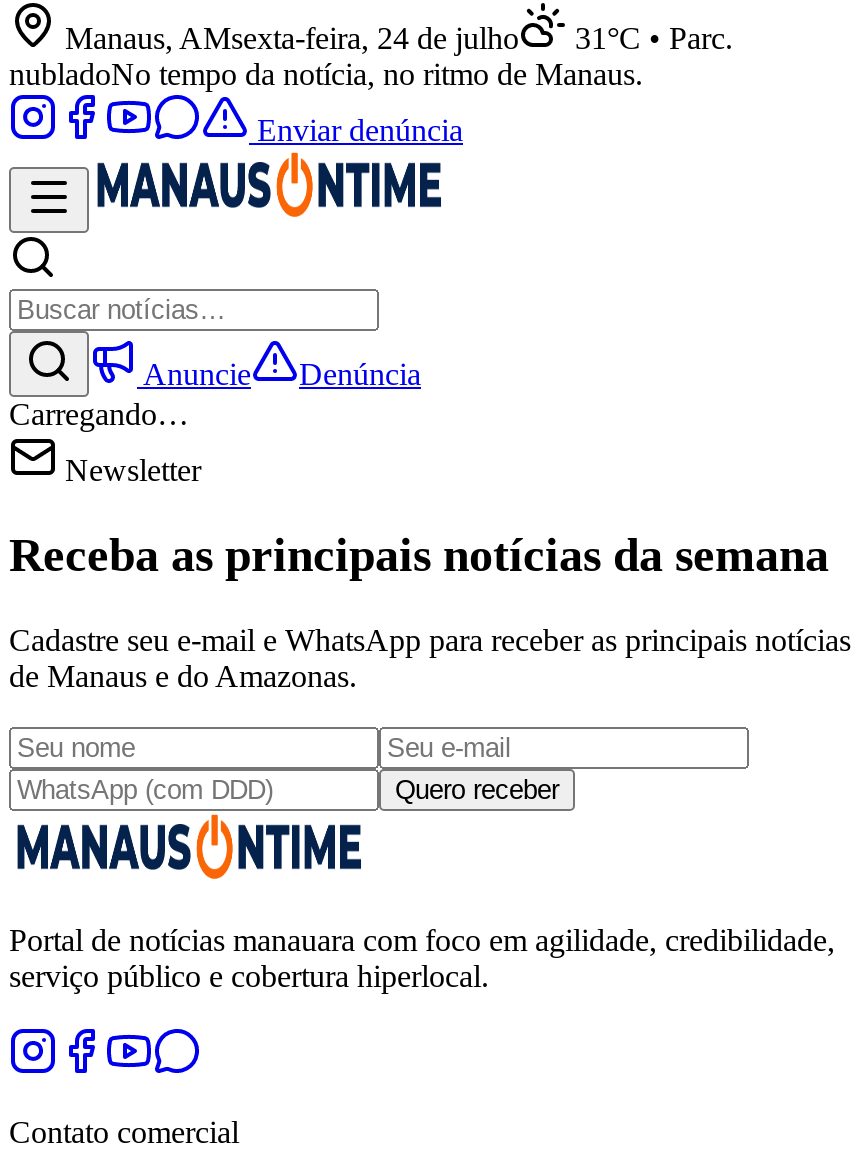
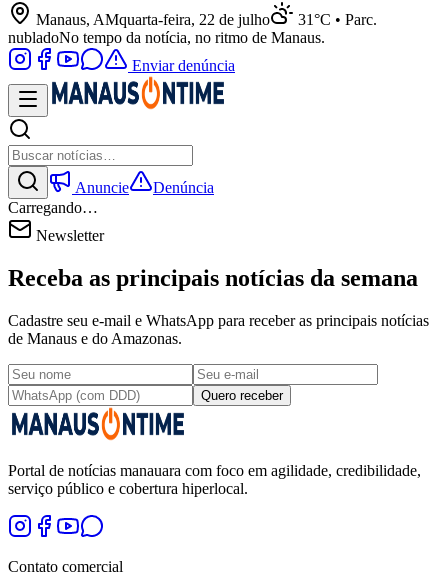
- Manaus, AMsexta-feira, 24 de julho
+ Manaus, AMquarta-feira, 22 de julho
